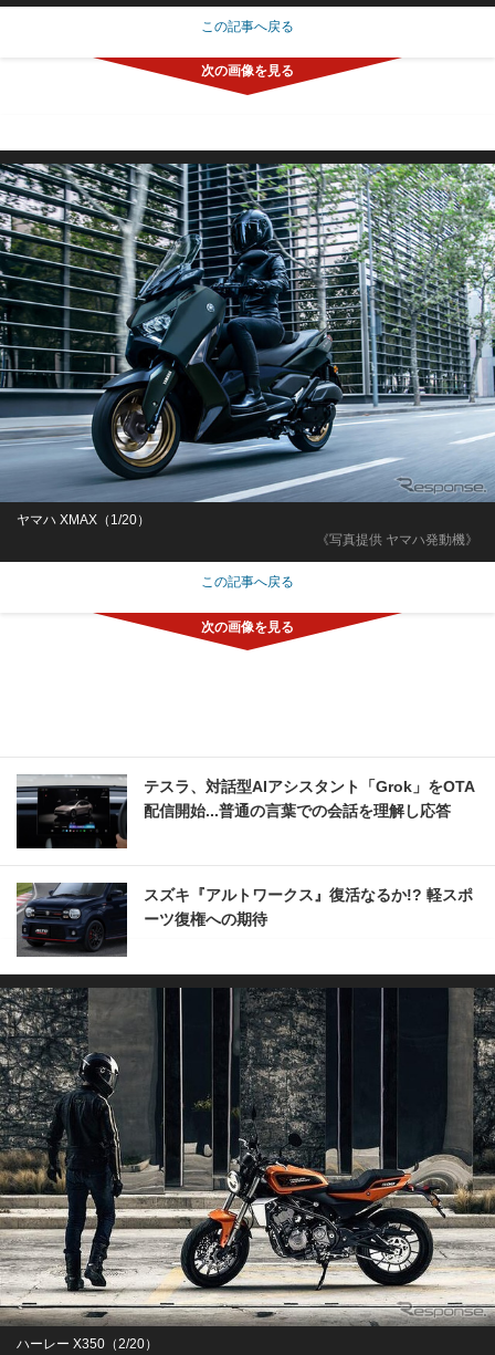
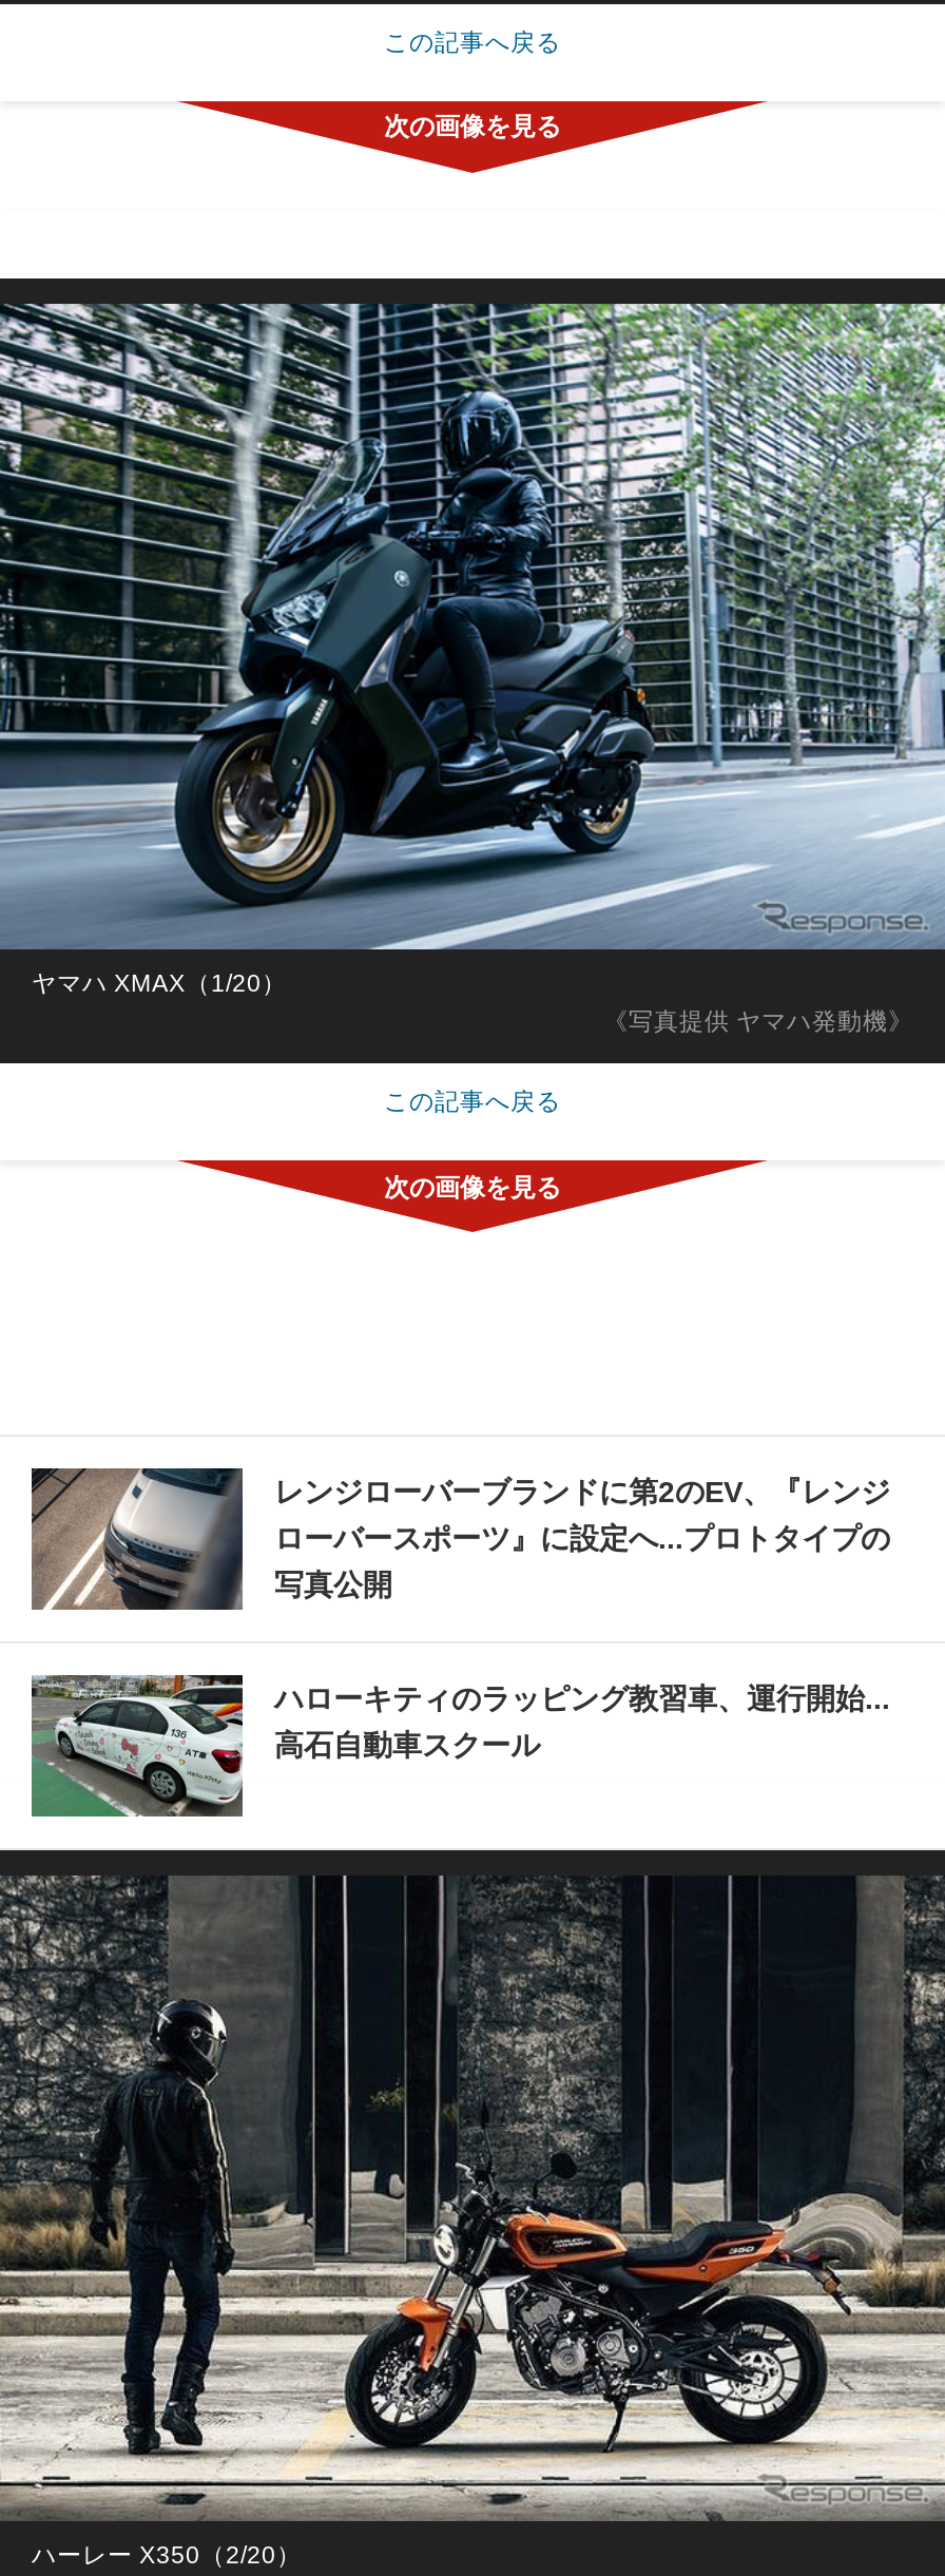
- [image]
- テスラ、対話型AIアシスタント「Grok」をOTA
- 配信開始...普通の言葉での会話を理解し応答
+ [image]
+ レンジローバーブランドに第2のEV、『レンジ
+ ローバースポーツ』に設定へ...プロトタイプの
+ 写真公開

- [image]
- スズキ『アルトワークス』復活なるか!? 軽スポ
- ーツ復権への期待
+ [image]
+ ハローキティのラッピング教習車、運行開始...
+ 高石自動車スクール
